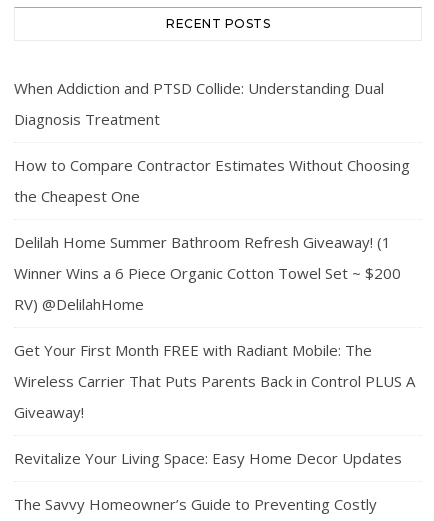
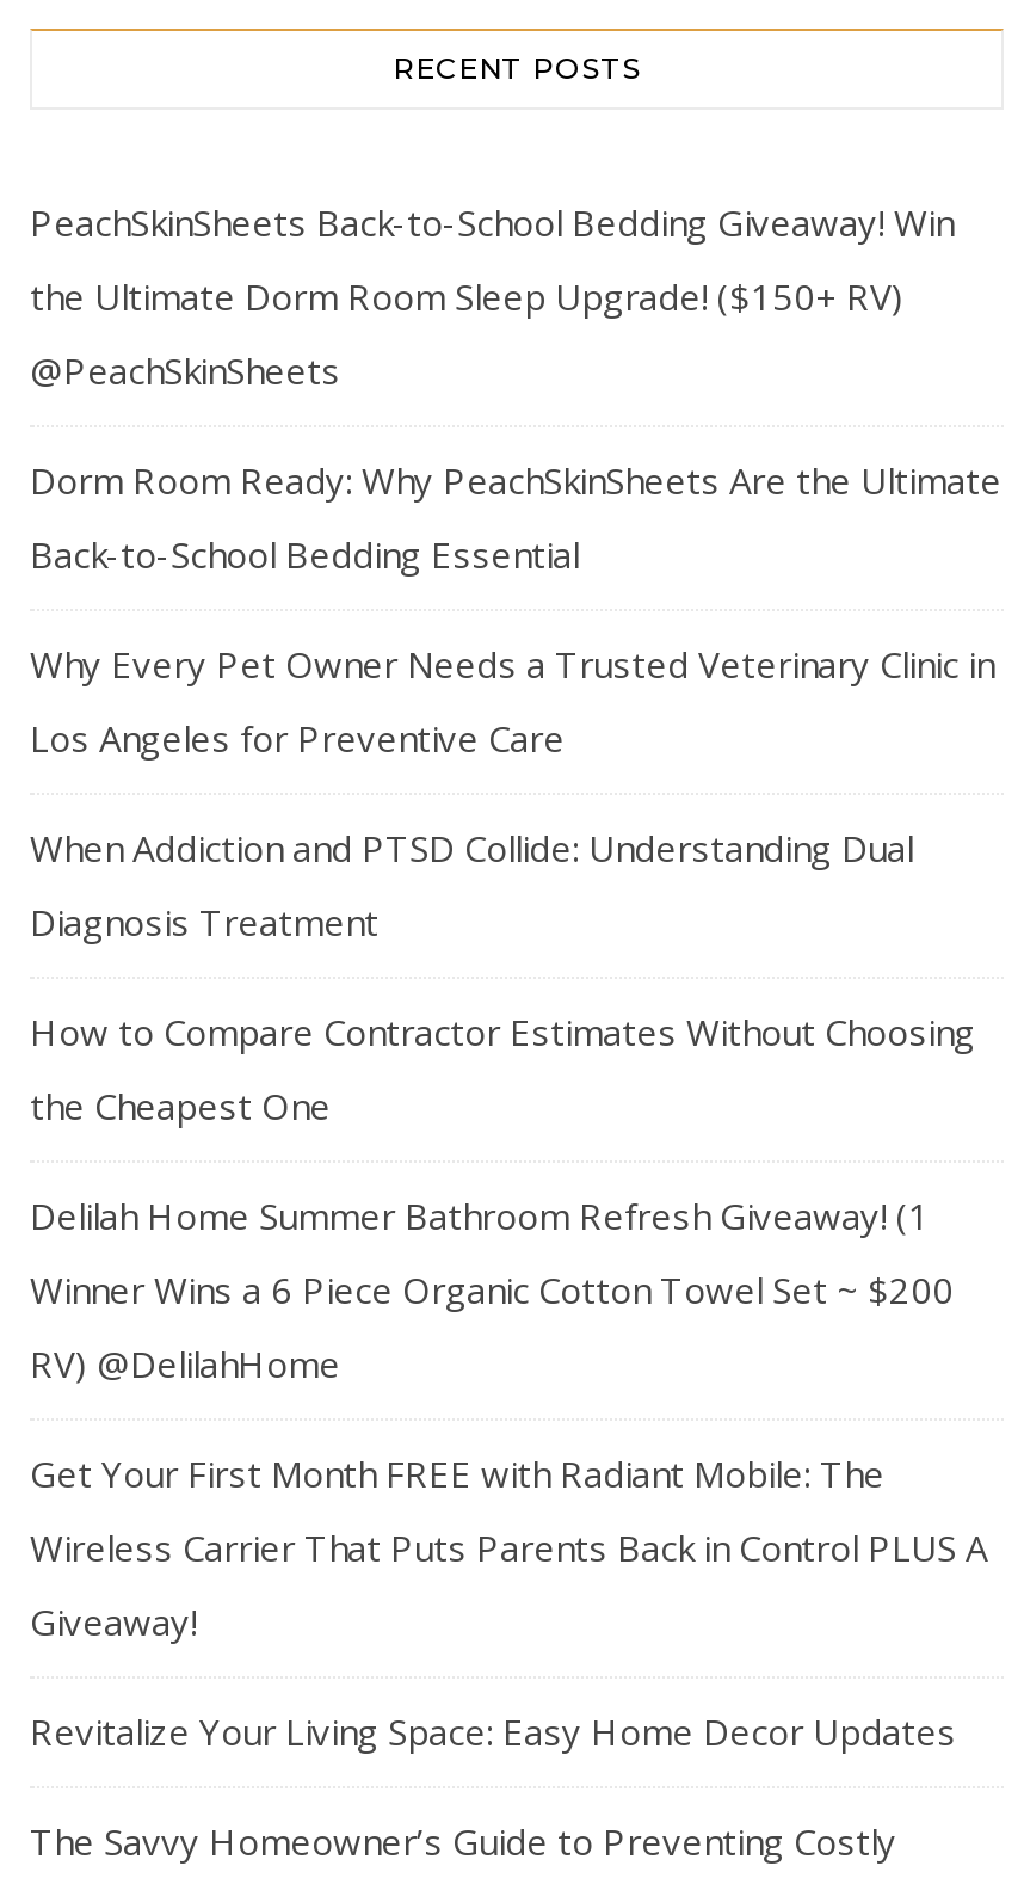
+ PeachSkinSheets Back-to-School Bedding Giveaway! Win
+ the Ultimate Dorm Room Sleep Upgrade! ($150+ RV)
+ @PeachSkinSheets
+ Dorm Room Ready: Why PeachSkinSheets Are the Ultimate
+ Back-to-School Bedding Essential
+ Why Every Pet Owner Needs a Trusted Veterinary Clinic in
+ Los Angeles for Preventive Care
